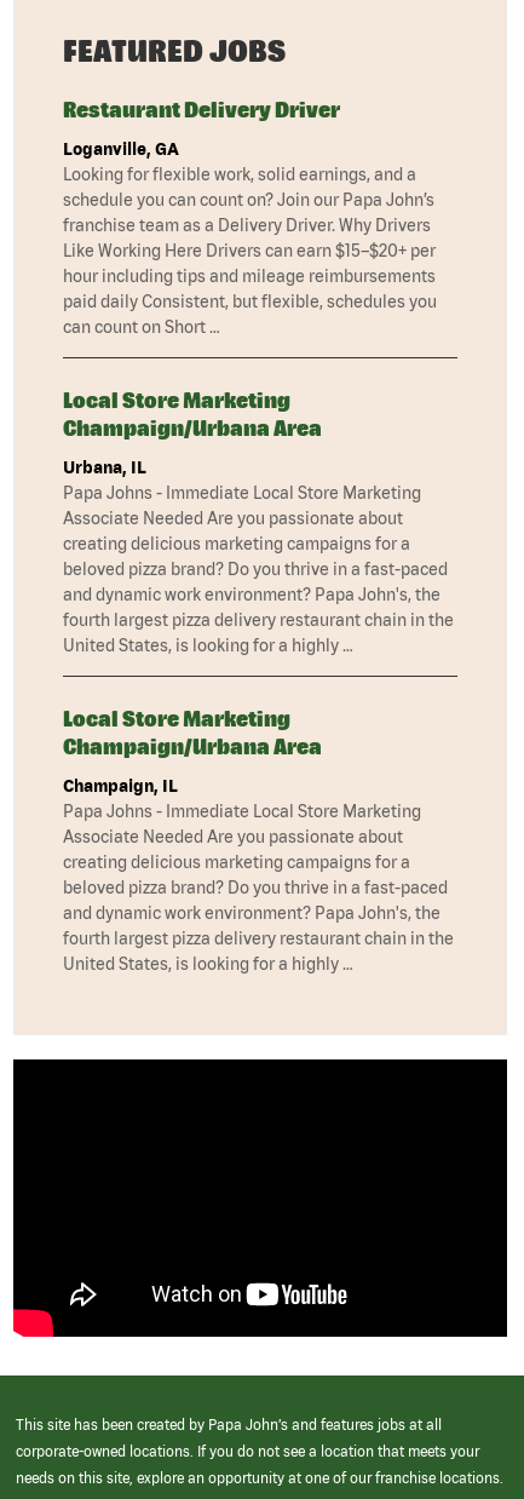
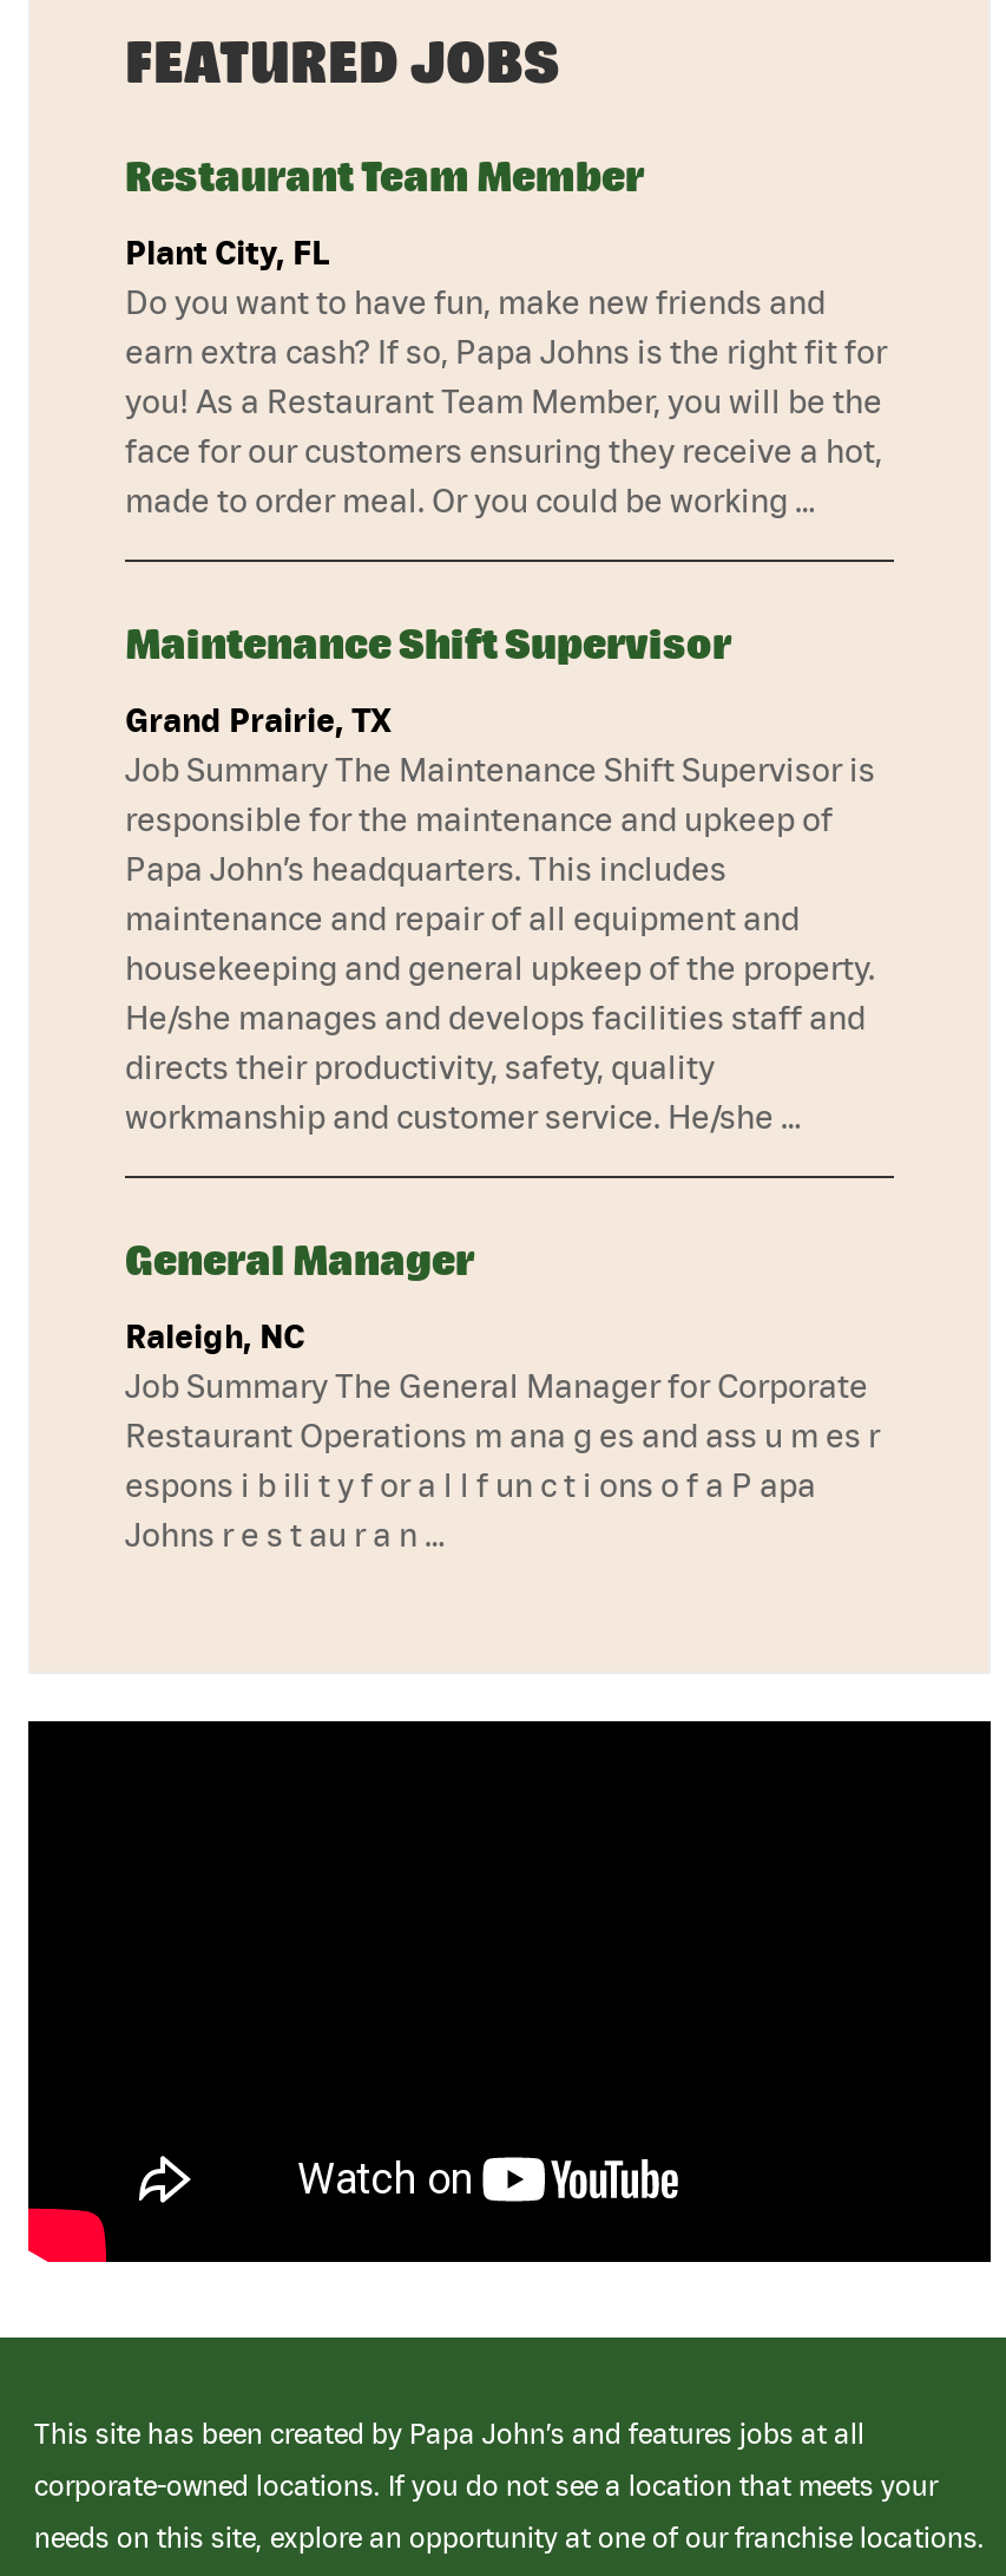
- Restaurant Delivery Driver
+ Restaurant Team Member

- Loganville, GA
- Looking for flexible work, solid earnings, and a
- schedule you can count on? Join our Papa John’s
- franchise team as a Delivery Driver. Why Drivers
- Like Working Here Drivers can earn $15–$20+ per
- hour including tips and mileage reimbursements
- paid daily Consistent, but flexible, schedules you
- can count on Short …
+ Plant City, FL
+ Do you want to have fun, make new friends and
+ earn extra cash? If so, Papa Johns is the right fit for
+ you! As a Restaurant Team Member, you will be the
+ face for our customers ensuring they receive a hot,
+ made to order meal. Or you could be working …

- Local Store Marketing
- Champaign/Urbana Area
+ Maintenance Shift Supervisor

- Urbana, IL
- Papa Johns - Immediate Local Store Marketing
- Associate Needed Are you passionate about
- creating delicious marketing campaigns for a
- beloved pizza brand? Do you thrive in a fast-paced
- and dynamic work environment? Papa John's, the
- fourth largest pizza delivery restaurant chain in the
- United States, is looking for a highly …
+ Grand Prairie, TX
+ Job Summary The Maintenance Shift Supervisor is
+ responsible for the maintenance and upkeep of
+ Papa John’s headquarters. This includes
+ maintenance and repair of all equipment and
+ housekeeping and general upkeep of the property.
+ He/she manages and develops facilities staff and
+ directs their productivity, safety, quality
+ workmanship and customer service. He/she …

- Local Store Marketing
- Champaign/Urbana Area
+ General Manager

- Champaign, IL
- Papa Johns - Immediate Local Store Marketing
- Associate Needed Are you passionate about
- creating delicious marketing campaigns for a
- beloved pizza brand? Do you thrive in a fast-paced
- and dynamic work environment? Papa John's, the
- fourth largest pizza delivery restaurant chain in the
- United States, is looking for a highly …
+ Raleigh, NC
+ Job Summary The General Manager for Corporate
+ Restaurant Operations m ana g es and ass u m es r
+ espons i b ili t y f or a l l f un c t i ons o f a P apa
+ Johns r e s t au r a n …
